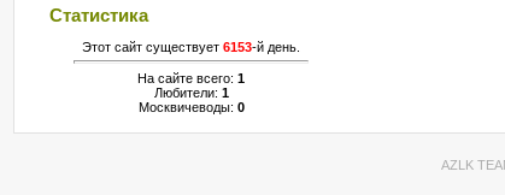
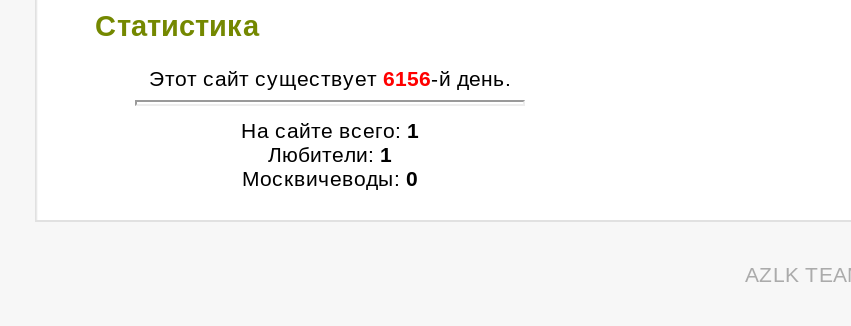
- Этот сайт существует 6153-й день.
+ Этот сайт существует 6156-й день.
